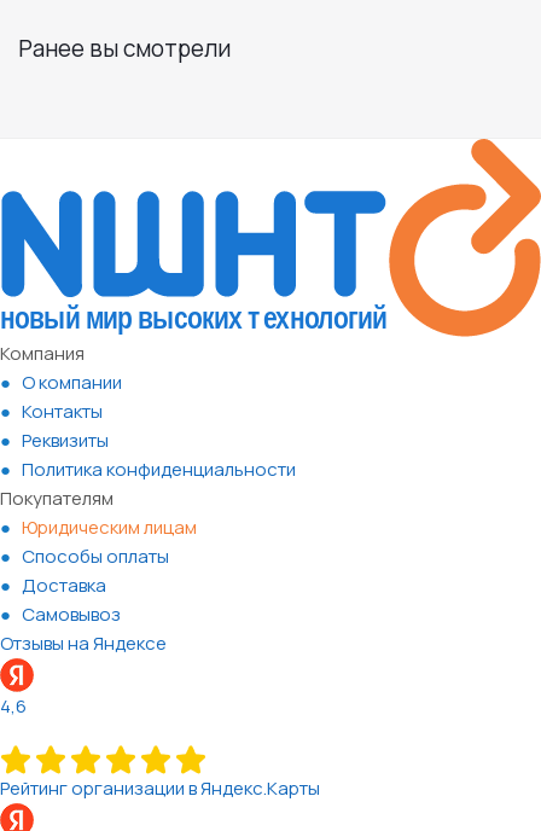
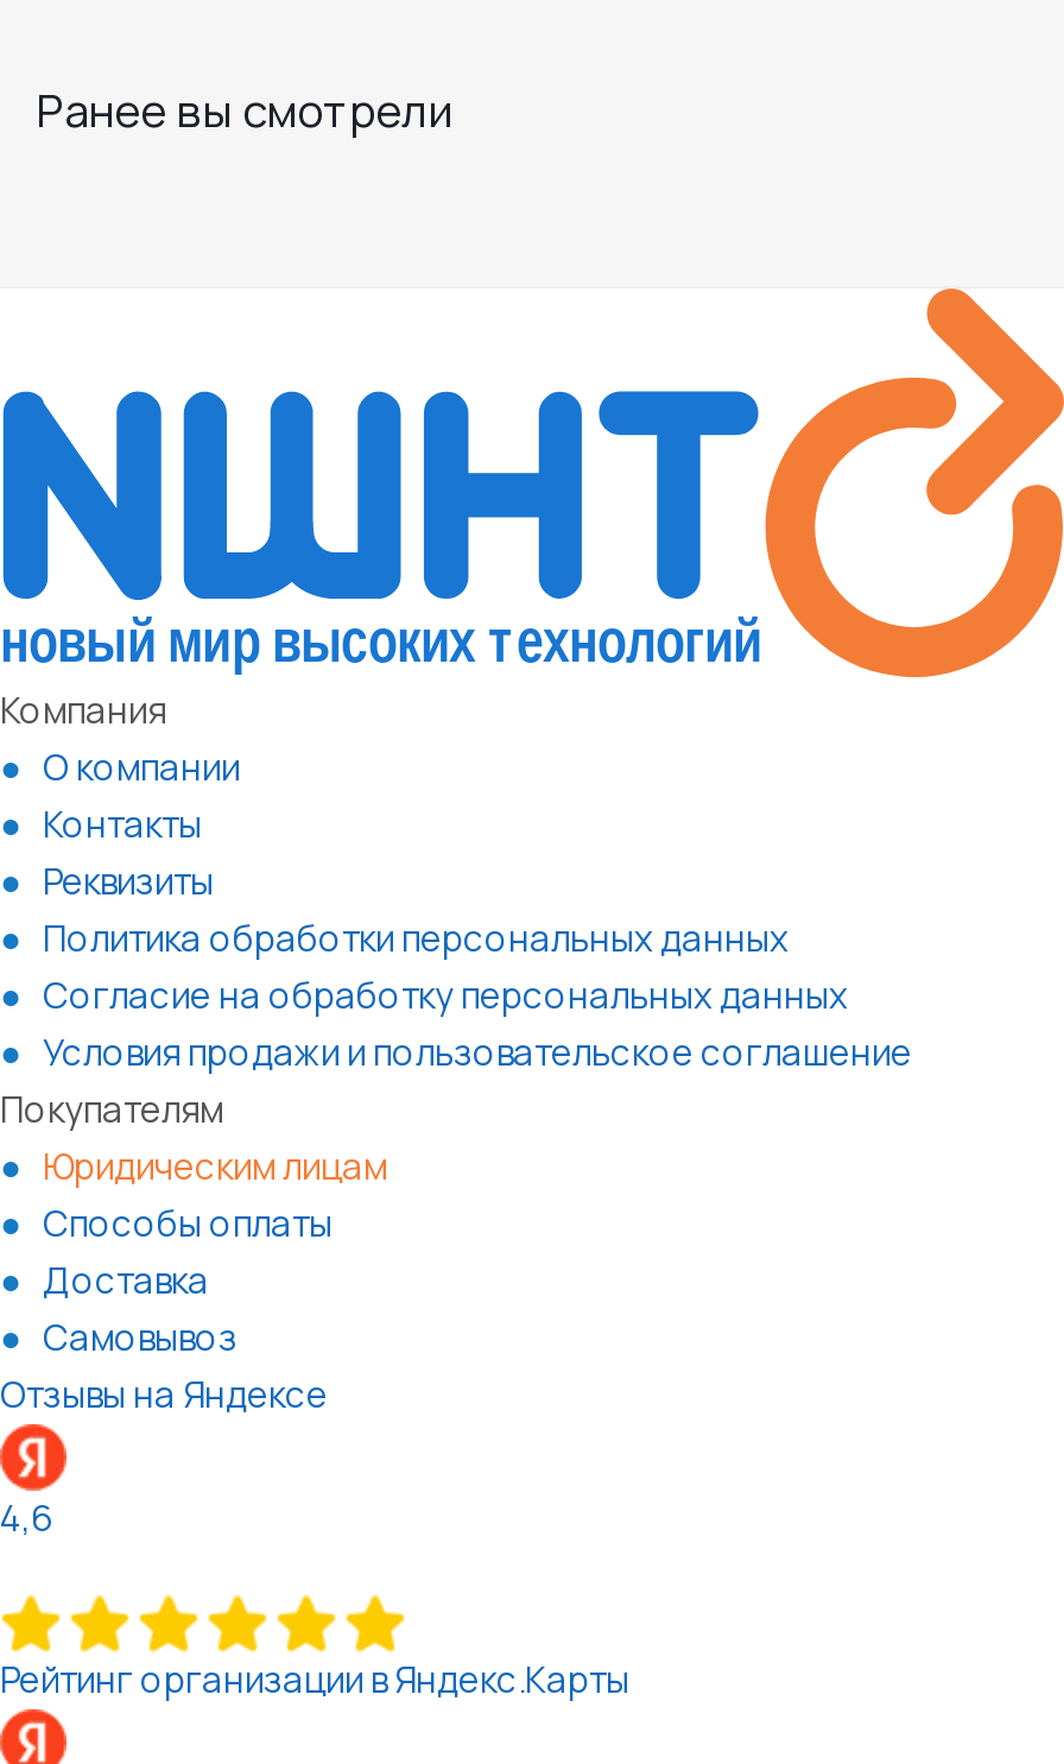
- Политика конфиденциальности
+ Политика обработки персональных данных
+ Согласие на обработку персональных данных
+ Условия продажи и пользовательское соглашение
